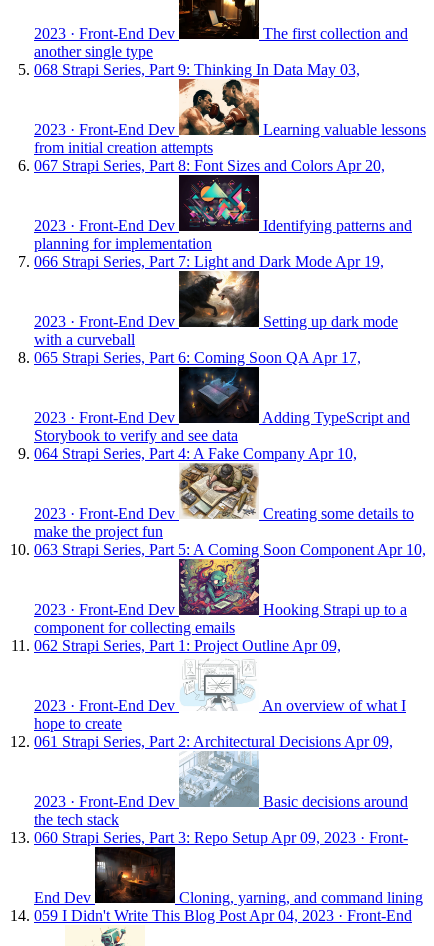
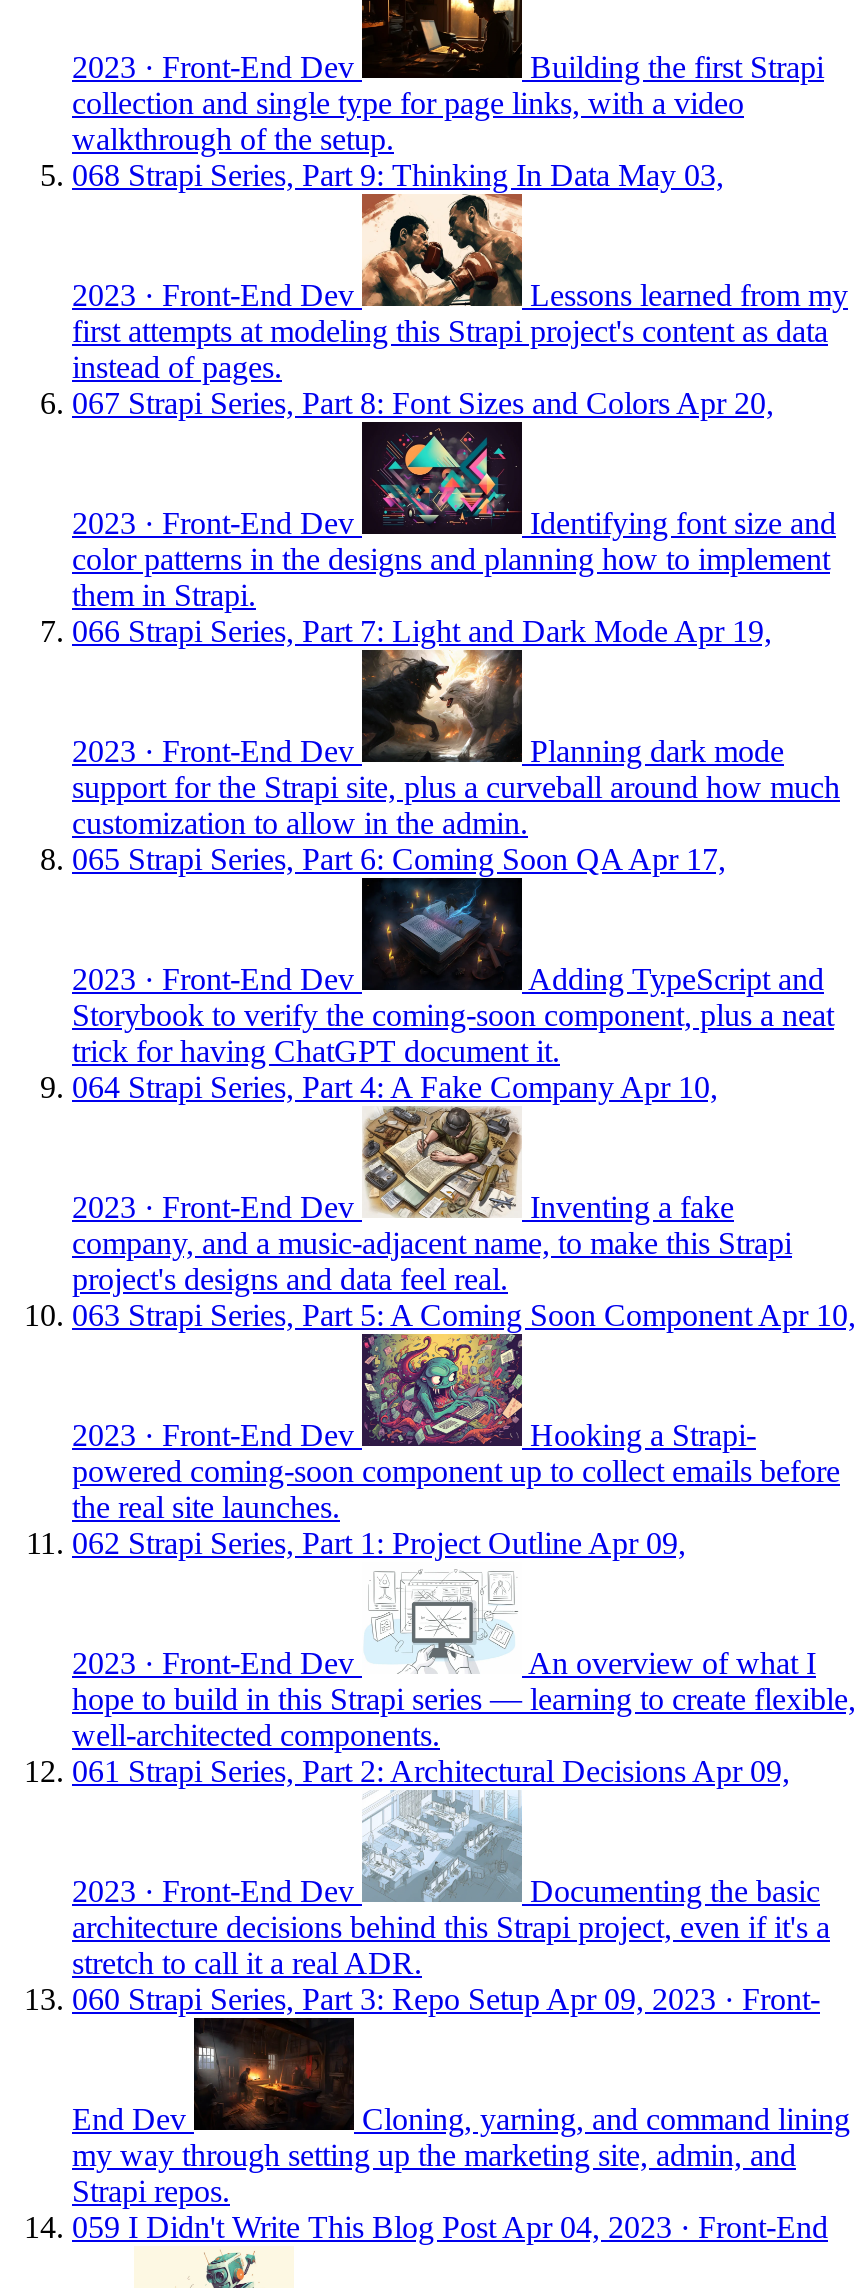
- The first collection and
- another single type
+ Building the first Strapi
+ collection and single type for page links, with a video
+ walkthrough of the setup.

- Learning valuable lessons
- from initial creation attempts
+ Lessons learned from my
+ first attempts at modeling this Strapi project's content as data
+ instead of pages.

- Identifying patterns and
- planning for implementation
+ Identifying font size and
+ color patterns in the designs and planning how to implement
+ them in Strapi.

- Setting up dark mode
- with a curveball
+ Planning dark mode
+ support for the Strapi site, plus a curveball around how much
+ customization to allow in the admin.

- Storybook to verify and see data
+ Storybook to verify the coming-soon component, plus a neat
+ trick for having ChatGPT document it.

- Creating some details to
- make the project fun
+ Inventing a fake
+ company, and a music-adjacent name, to make this Strapi
+ project's designs and data feel real.

- Hooking Strapi up to a
- component for collecting emails
+ Hooking a Strapi-
+ powered coming-soon component up to collect emails before
+ the real site launches.

- hope to create
+ hope to build in this Strapi series — learning to create flexible,
+ well-architected components.

- Basic decisions around
- the tech stack
+ Documenting the basic
+ architecture decisions behind this Strapi project, even if it's a
+ stretch to call it a real ADR.

+ my way through setting up the marketing site, admin, and
+ Strapi repos.
